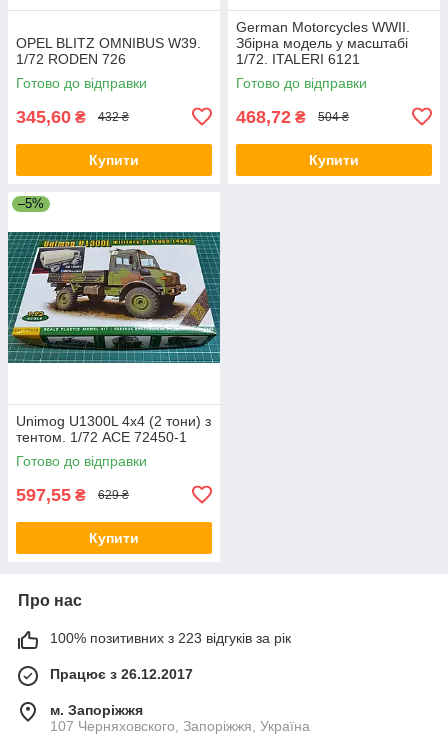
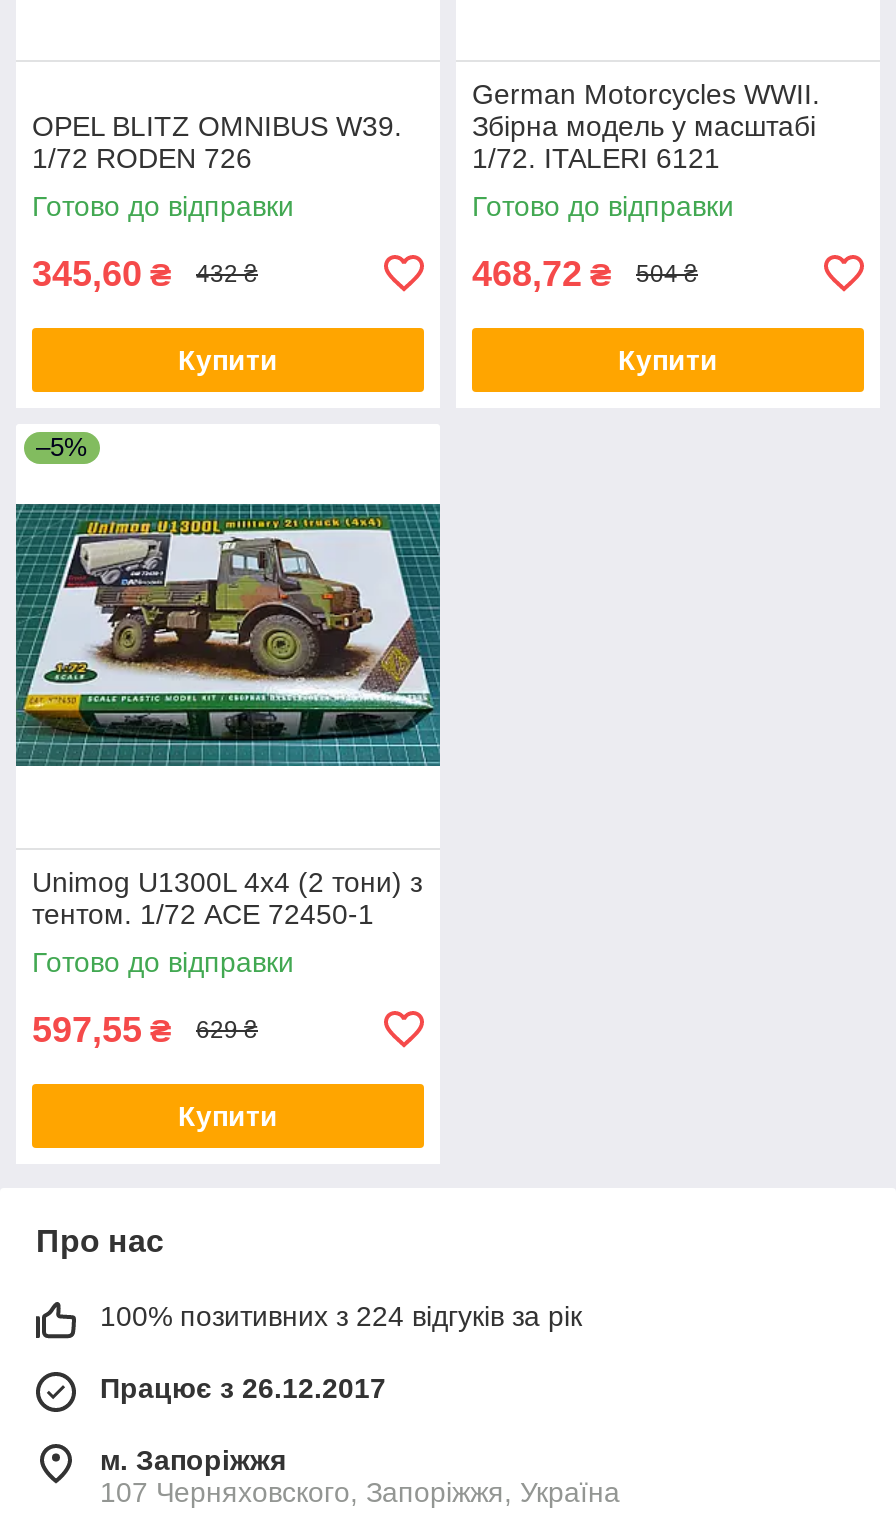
- 100% позитивних з 223 відгуків за рік
+ 100% позитивних з 224 відгуків за рік
